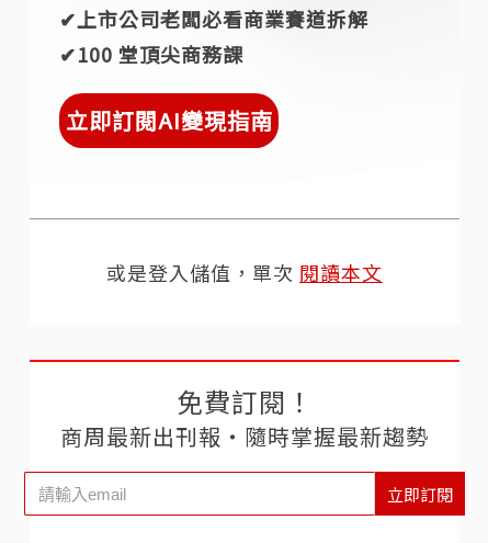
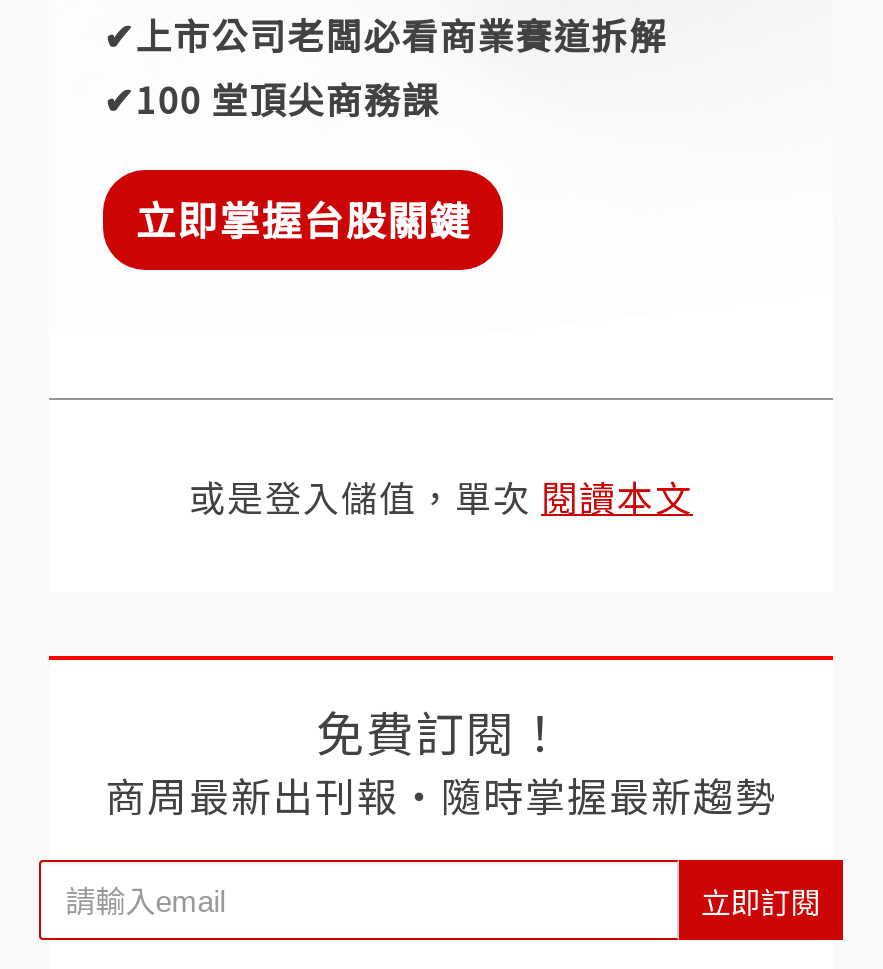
- 立即訂閱AI變現指南
+ 立即掌握台股關鍵
